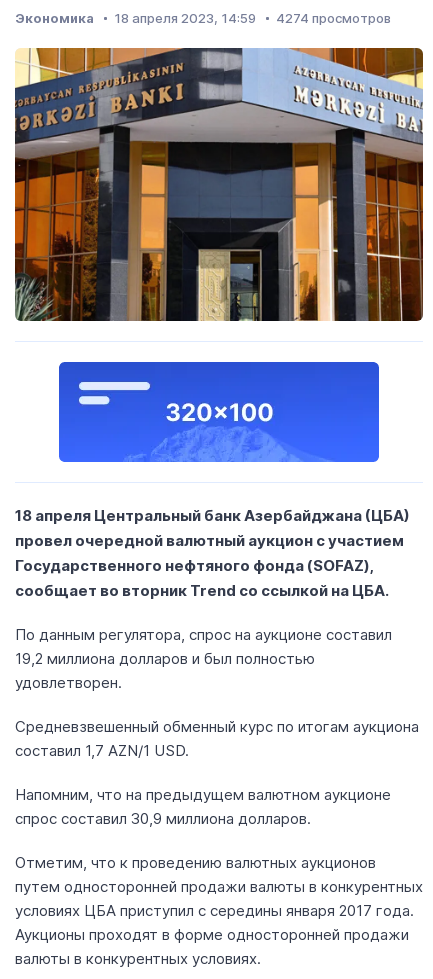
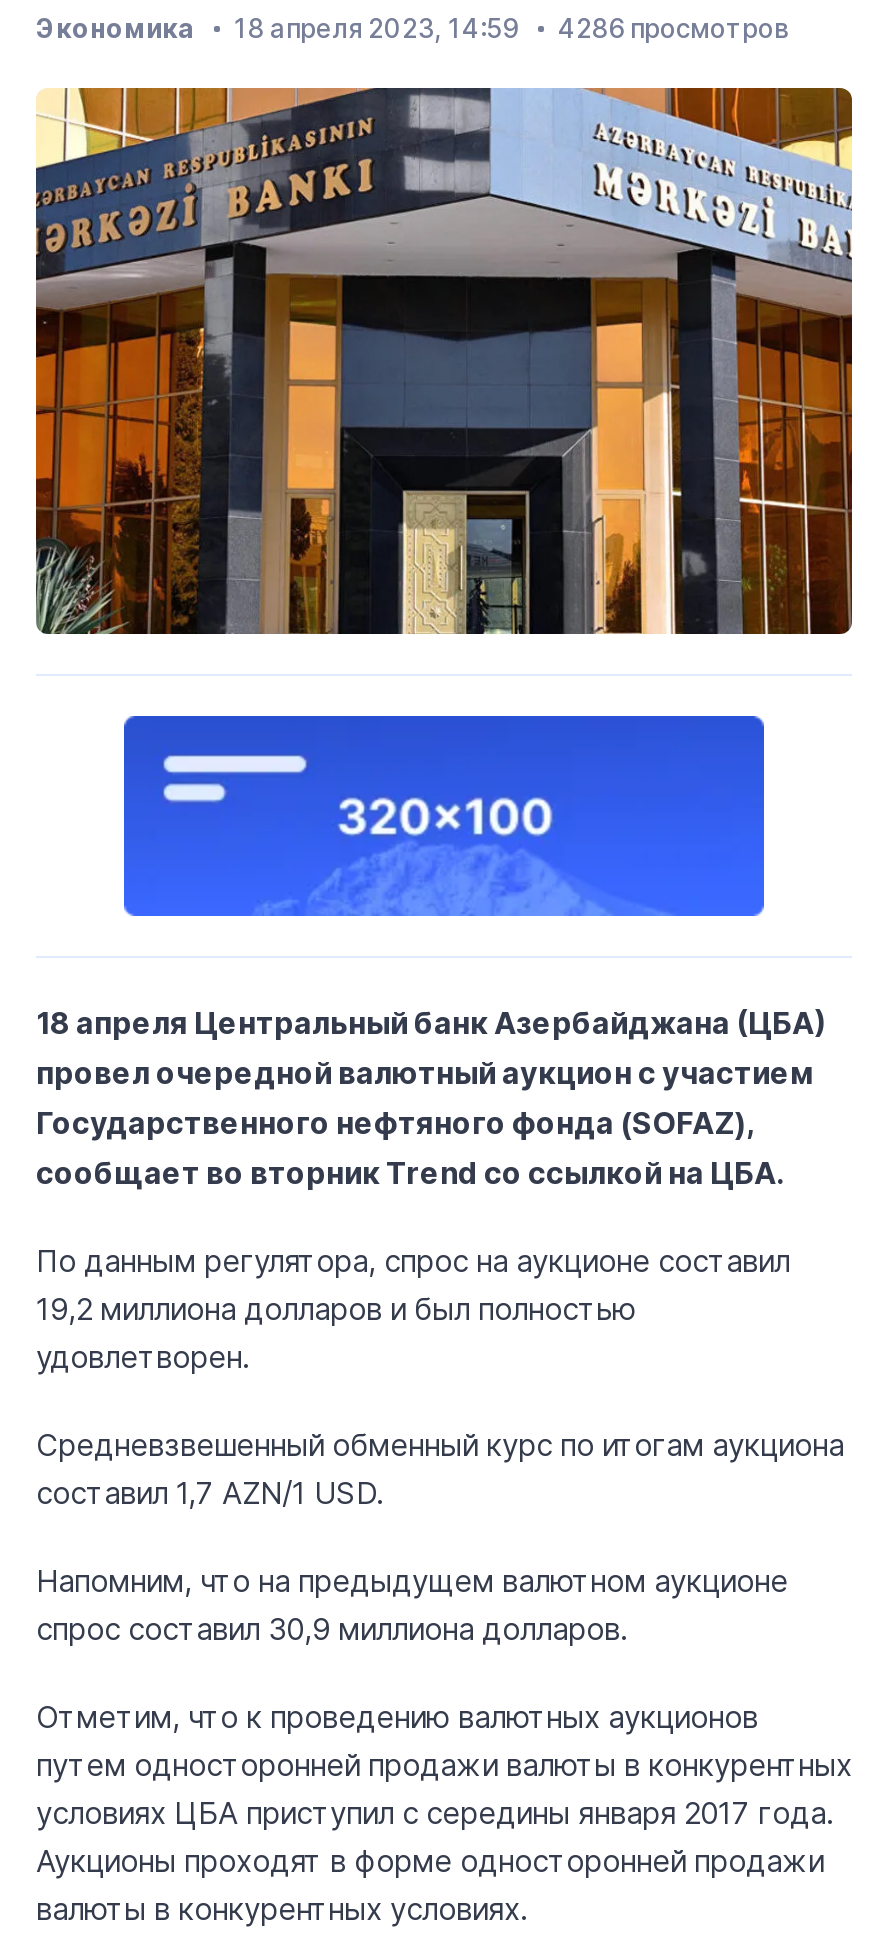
- Экономика 18 апреля 2023, 14:59 4274 просмотров
+ Экономика 18 апреля 2023, 14:59 4286 просмотров
